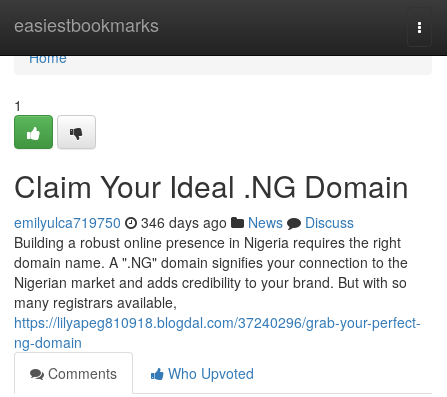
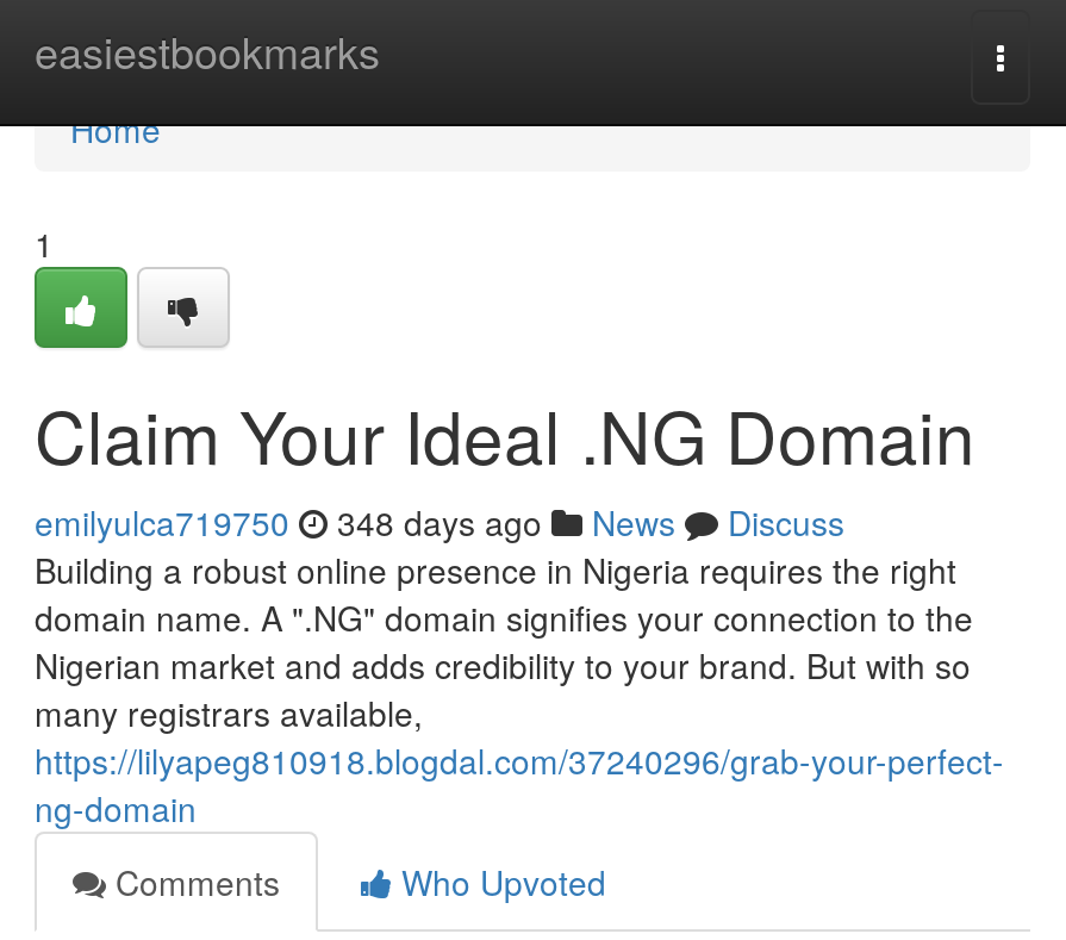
- emilyulca719750 346 days ago News Discuss
+ emilyulca719750 348 days ago News Discuss
